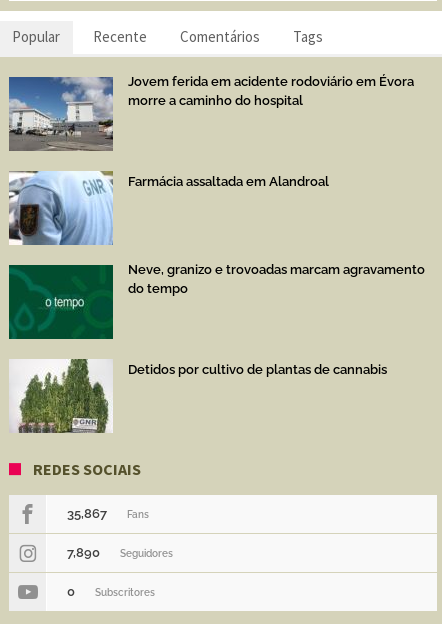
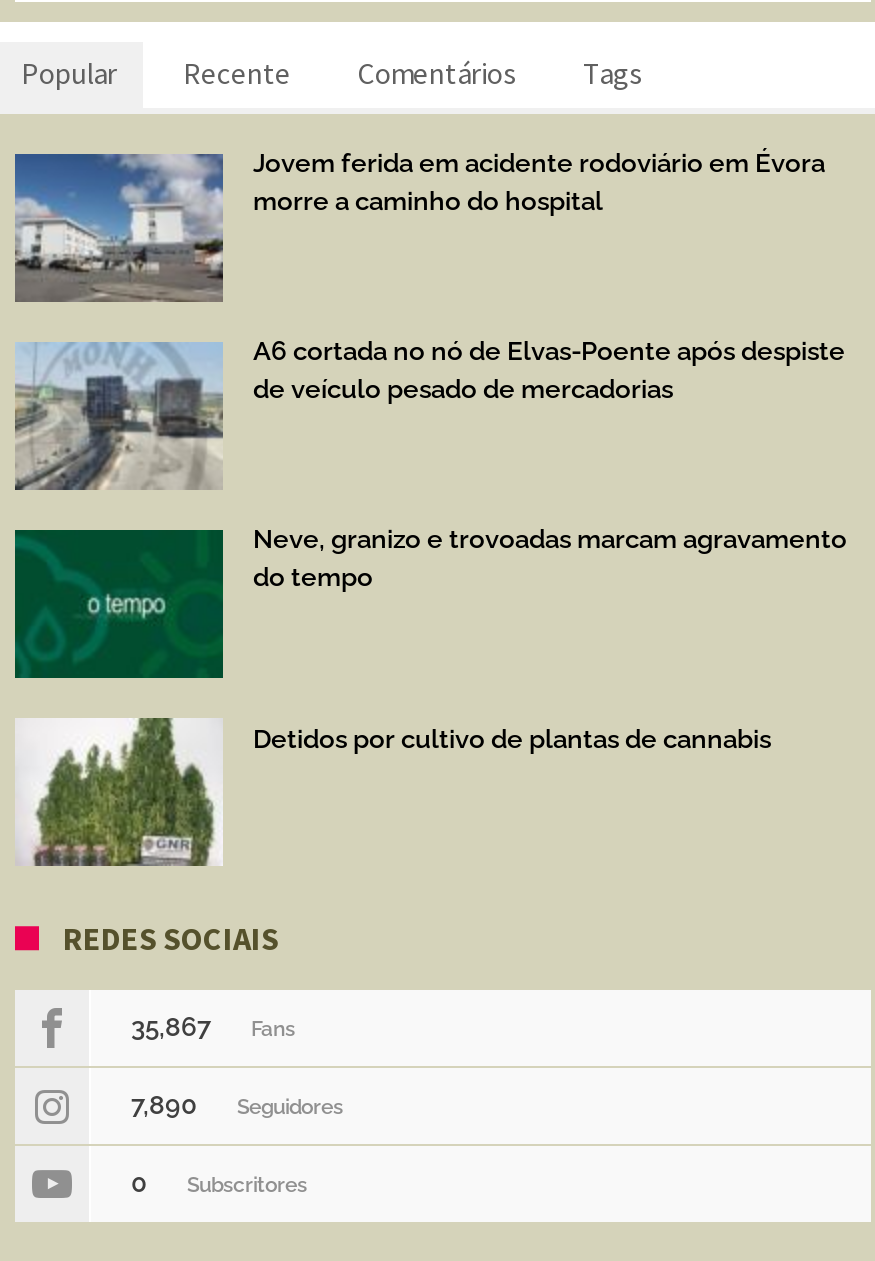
- [image]
- Farmácia assaltada em Alandroal
+ [image]
+ A6 cortada no nó de Elvas-Poente após despiste
+ de veículo pesado de mercadorias
